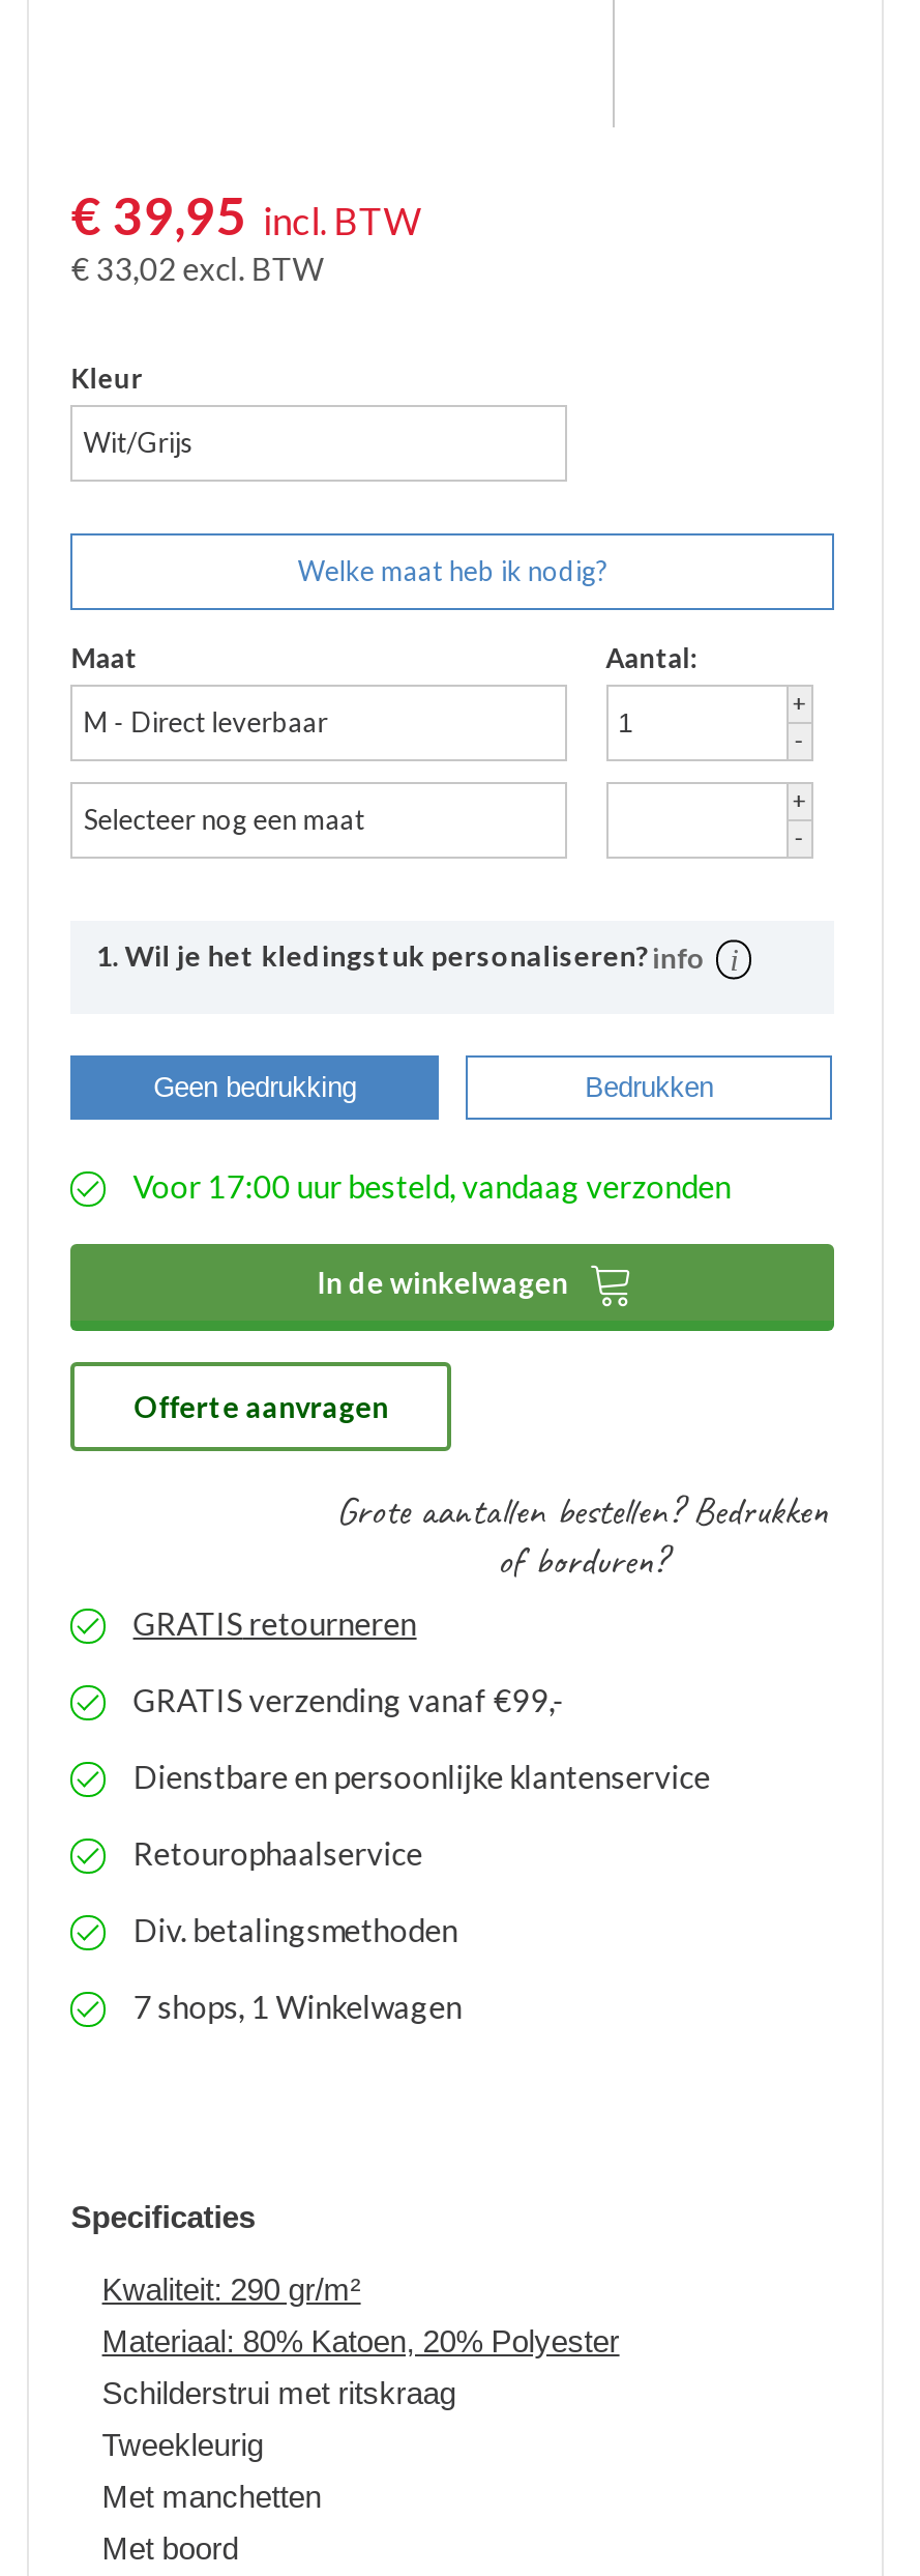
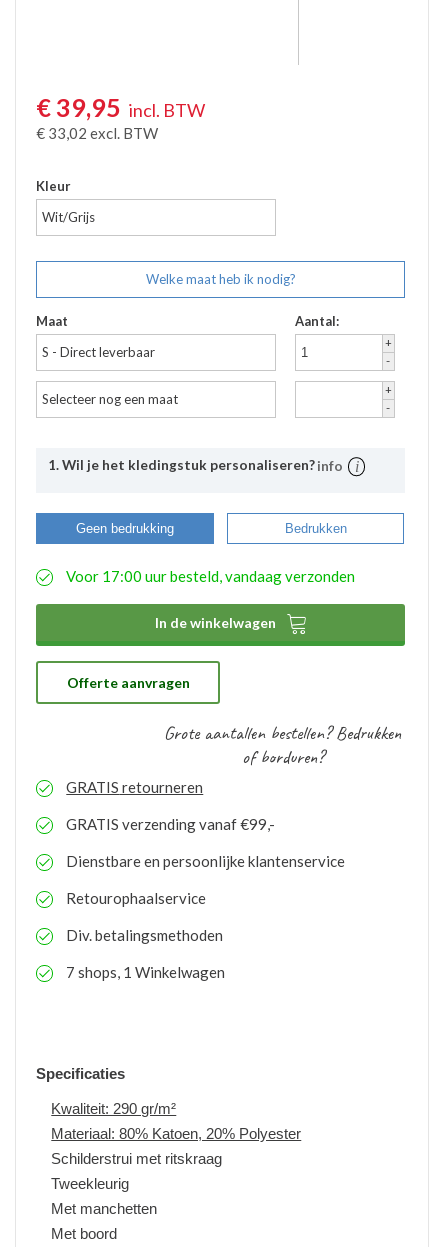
- M - Direct leverbaar
+ S - Direct leverbaar
